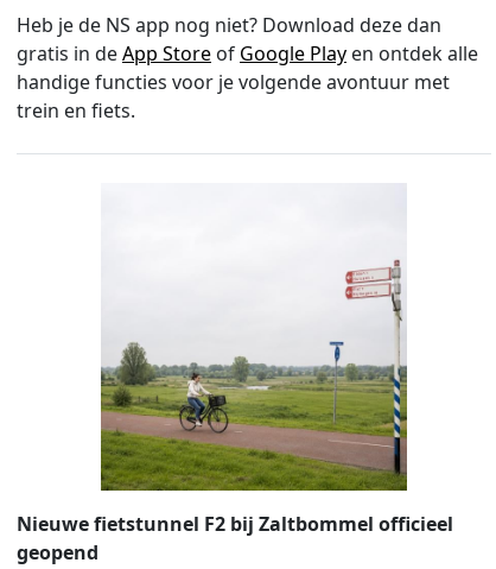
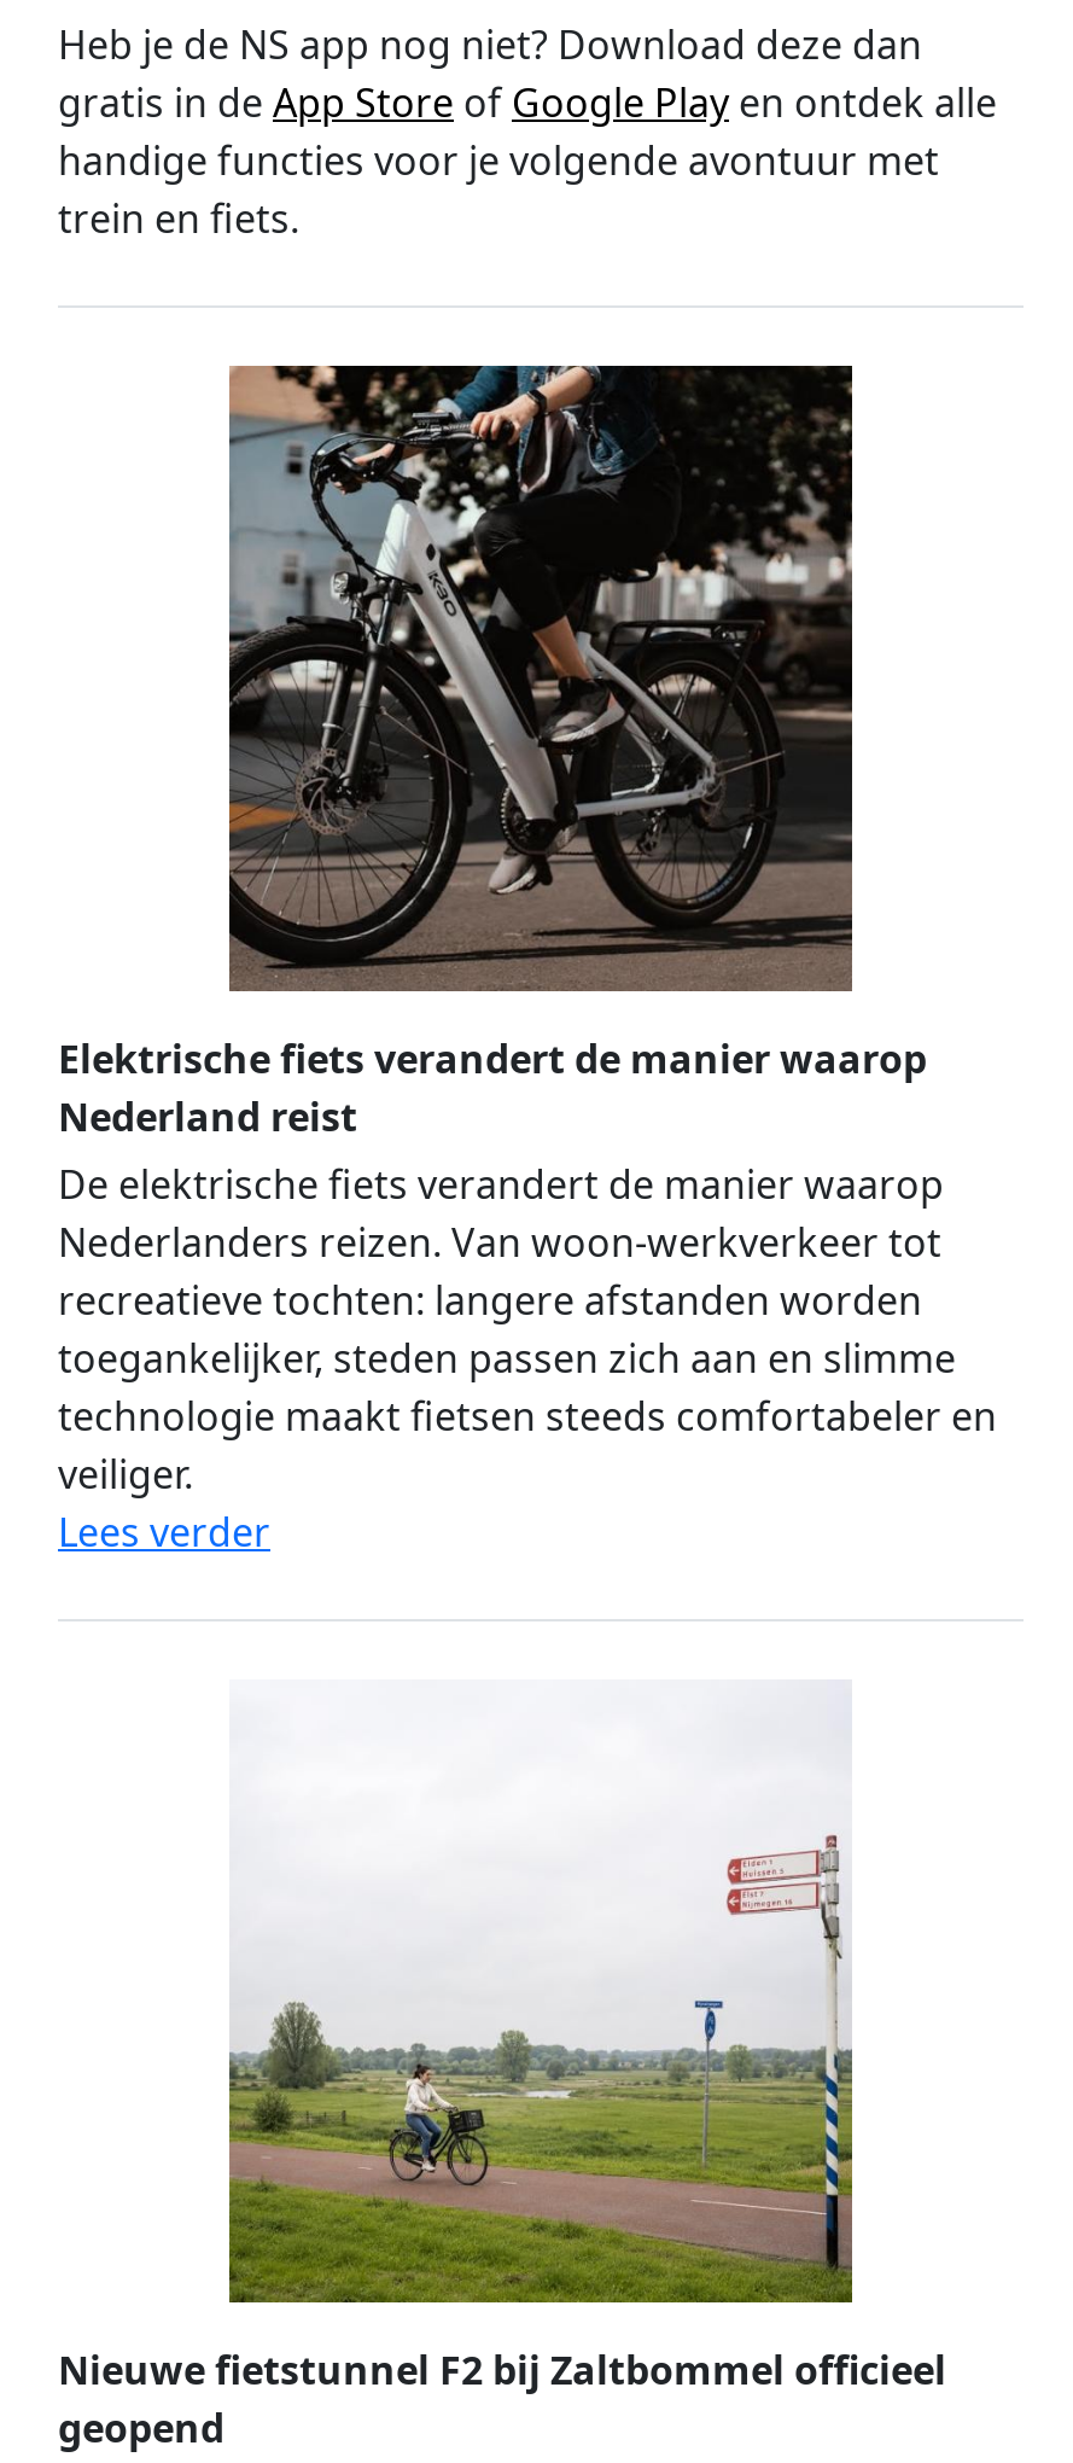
+ [image]
+ Elektrische fiets verandert de manier waarop
+ Nederland reist
+ De elektrische fiets verandert de manier waarop
+ Nederlanders reizen. Van woon-werkverkeer tot
+ recreatieve tochten: langere afstanden worden
+ toegankelijker, steden passen zich aan en slimme
+ technologie maakt fietsen steeds comfortabeler en
+ veiliger.
+ Lees verder
